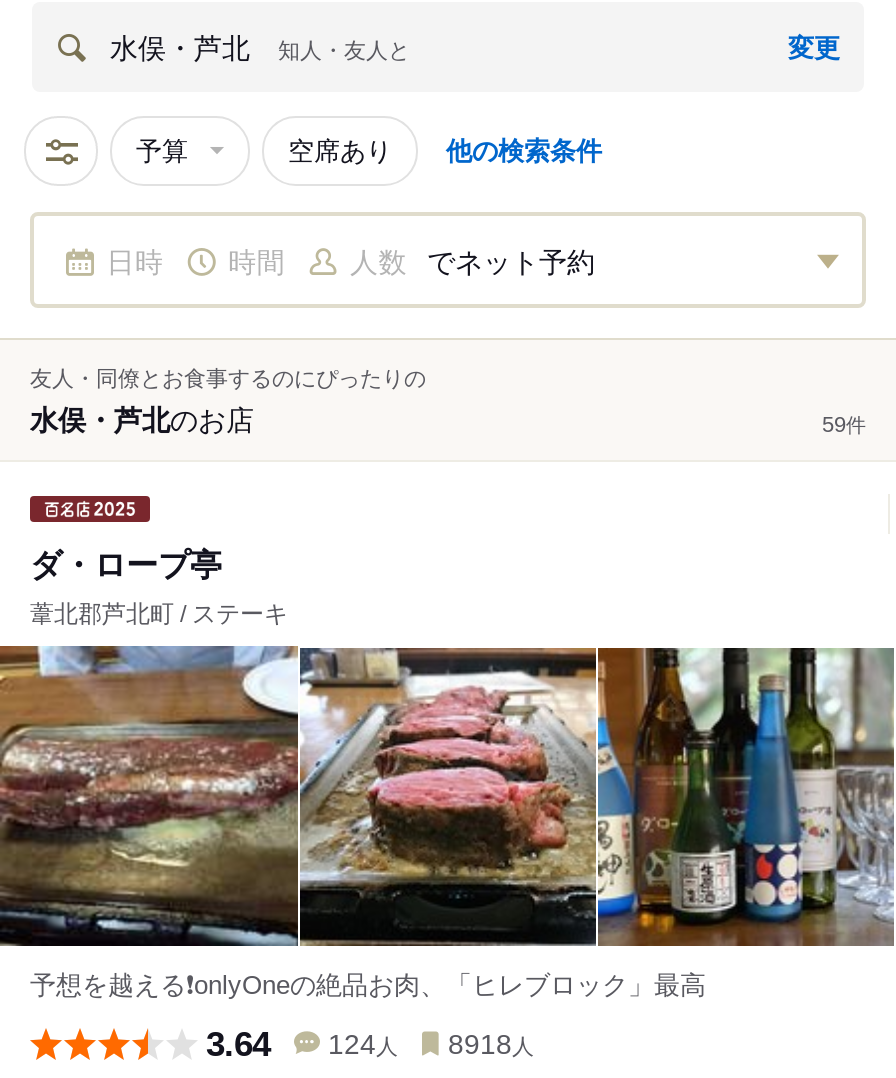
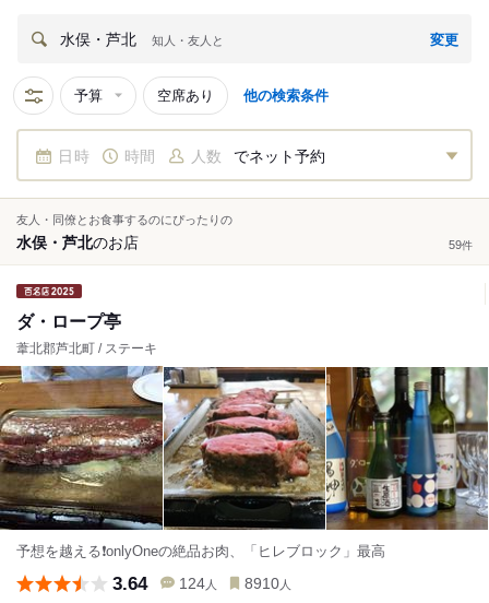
- 3.64 124人 8918人
+ 3.64 124人 8910人
